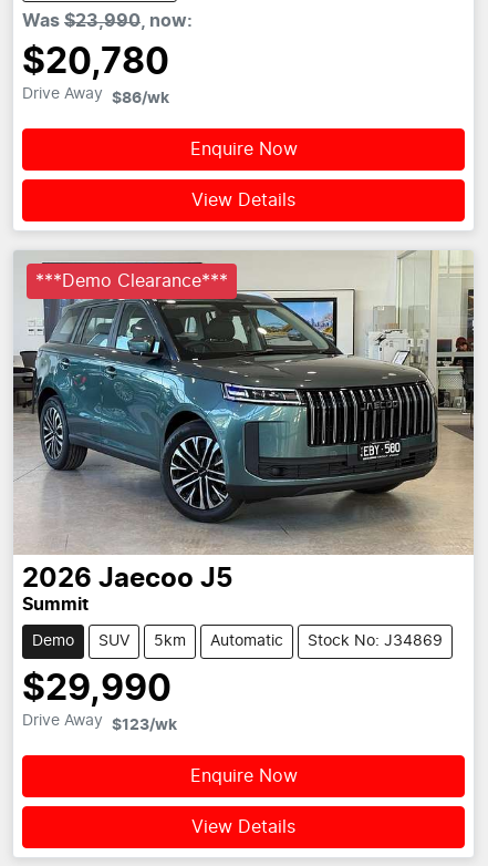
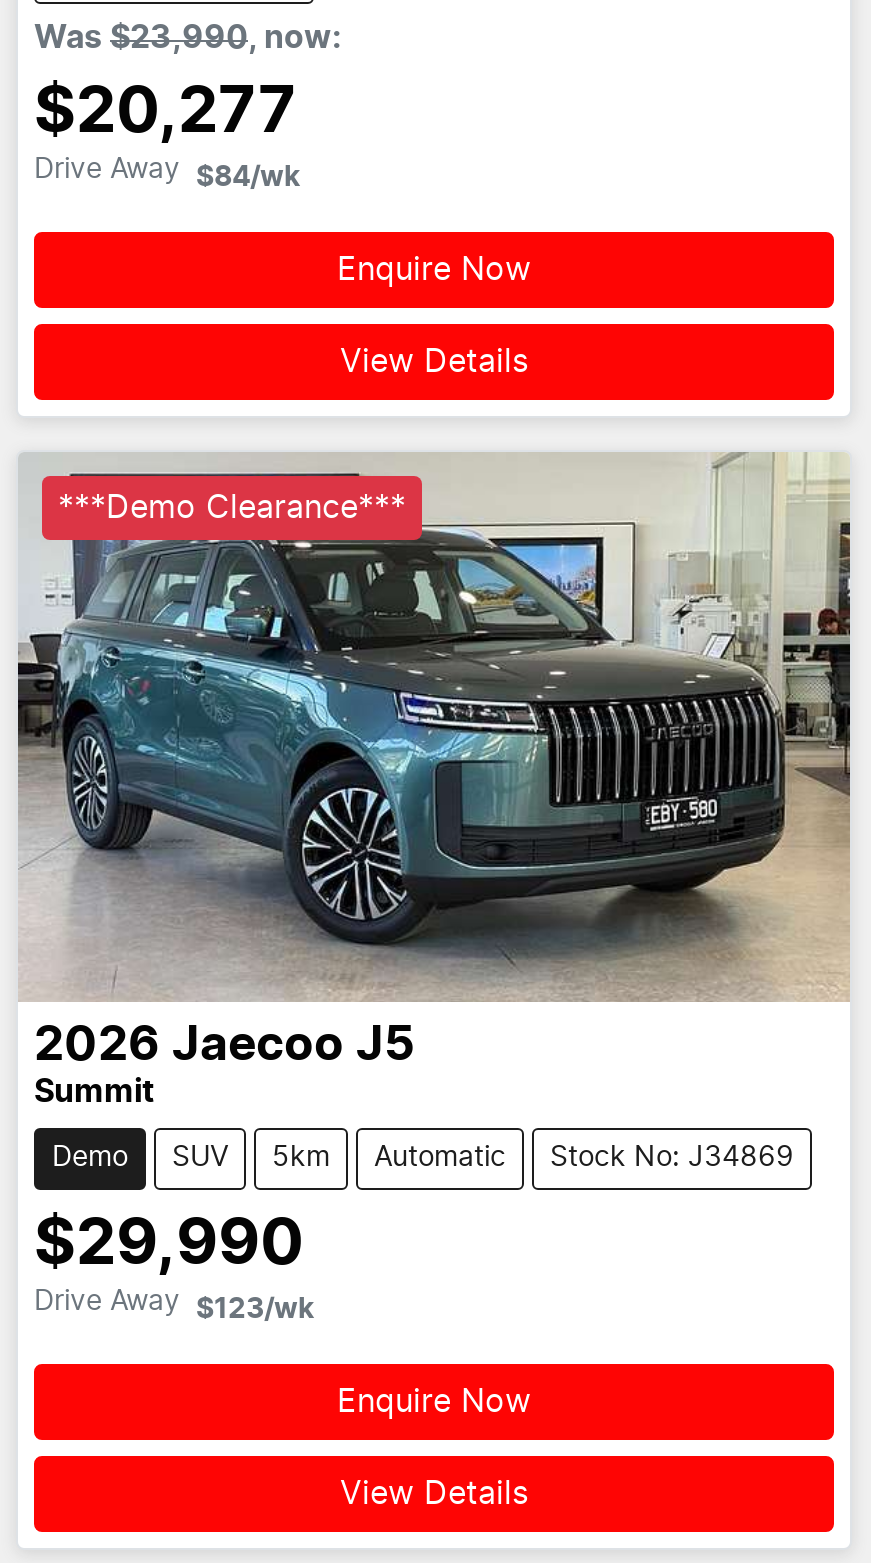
- $20,780
+ $20,277

- Drive Away $86/wk
+ Drive Away $84/wk
